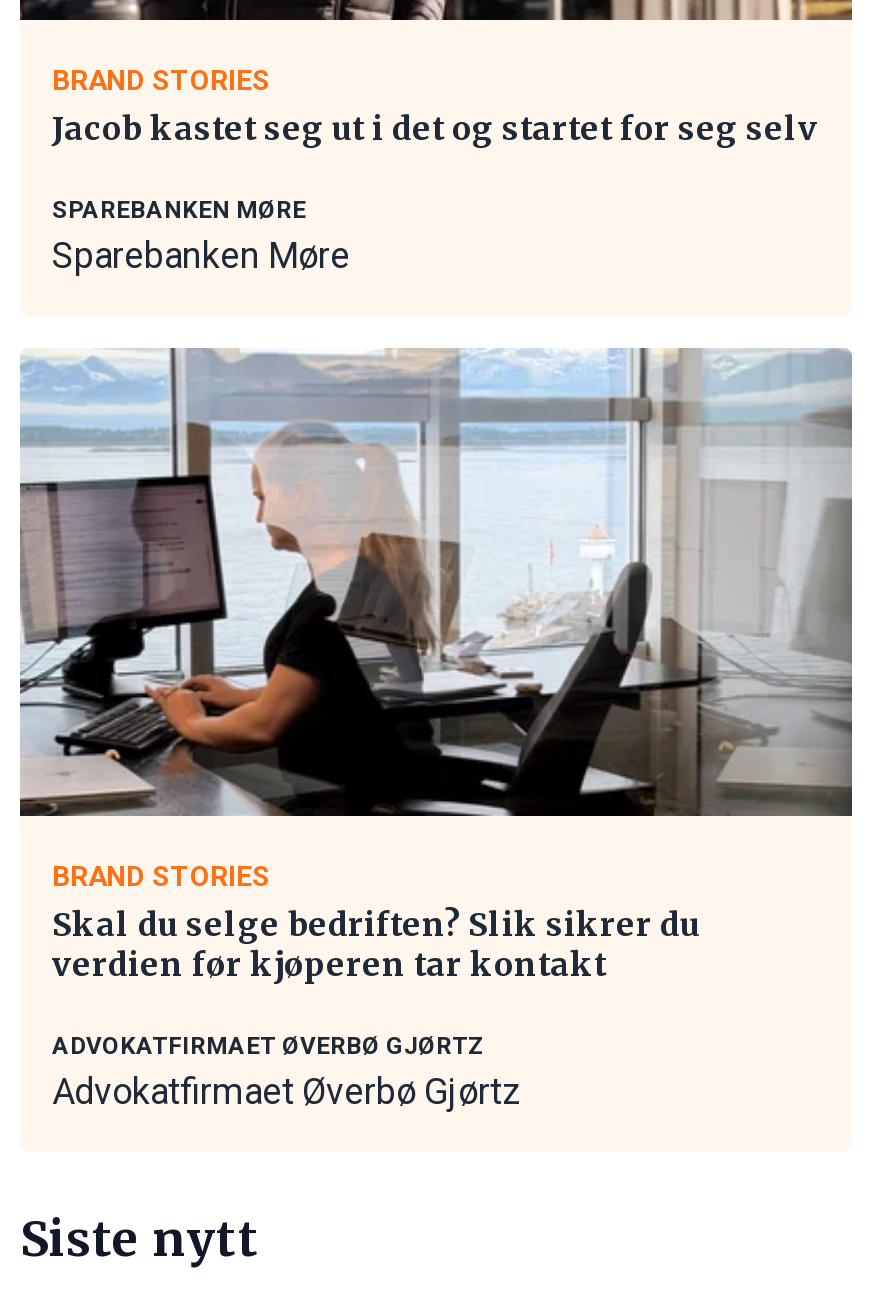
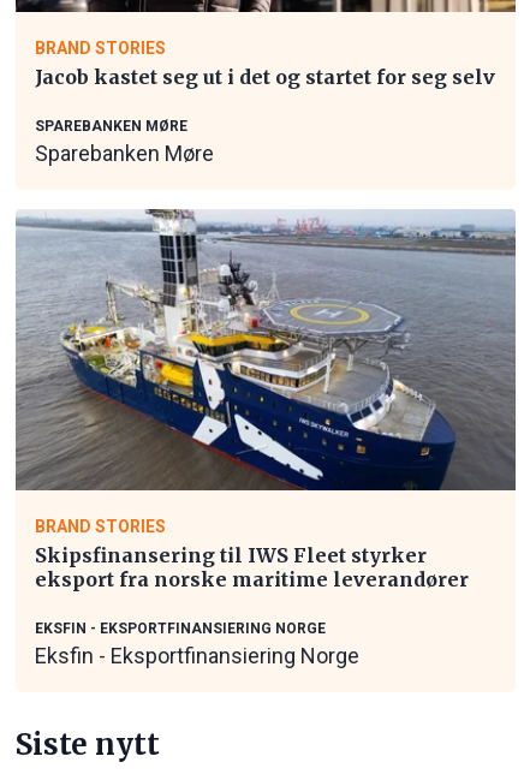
- [image]
+ [image]

- Skal du selge bedriften? Slik sikrer du
- verdien før kjøperen tar kontakt
+ Skipsfinansering til IWS Fleet styrker
+ eksport fra norske maritime leverandører

- ADVOKATFIRMAET ØVERBØ GJØRTZ
- Advokatfirmaet Øverbø Gjørtz
+ EKSFIN - EKSPORTFINANSIERING NORGE
+ Eksfin - Eksportfinansiering Norge
